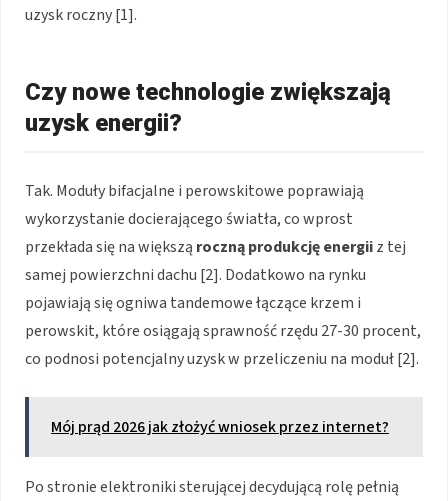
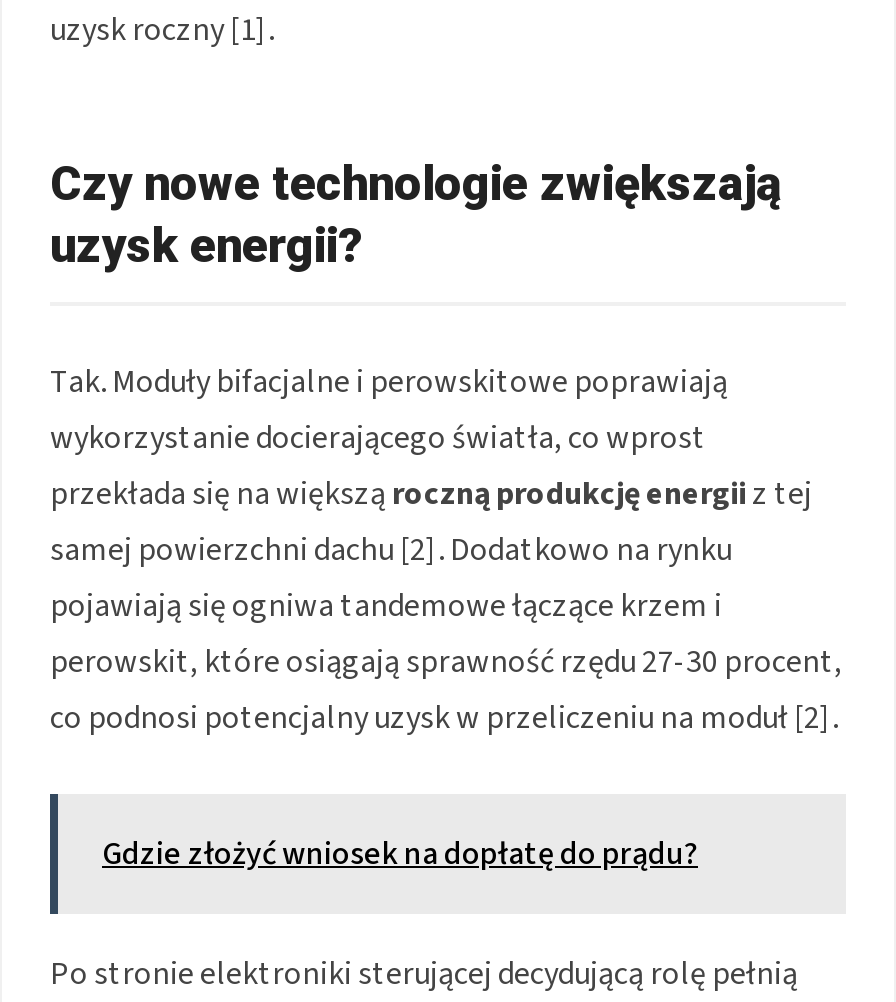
- Mój prąd 2026 jak złożyć wniosek przez internet?
+ Gdzie złożyć wniosek na dopłatę do prądu?
